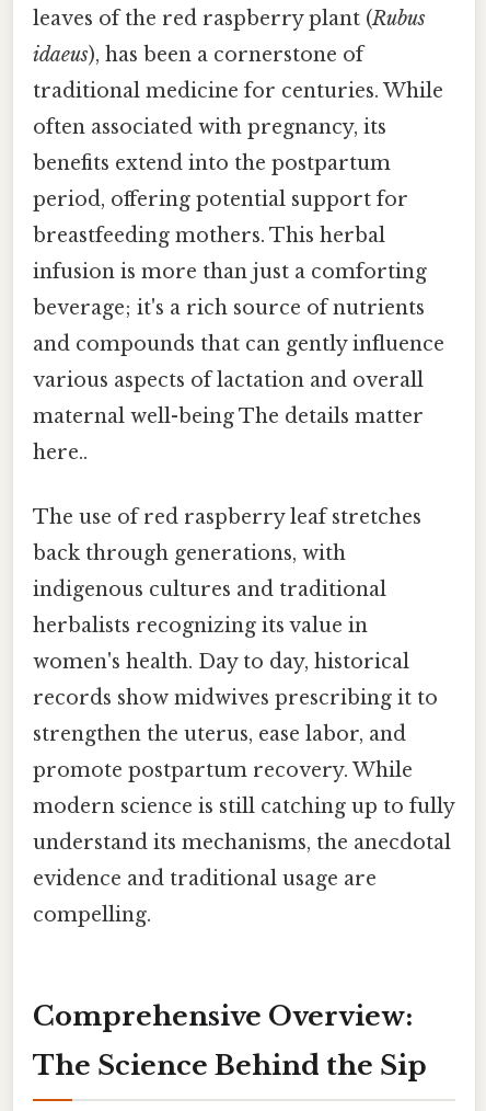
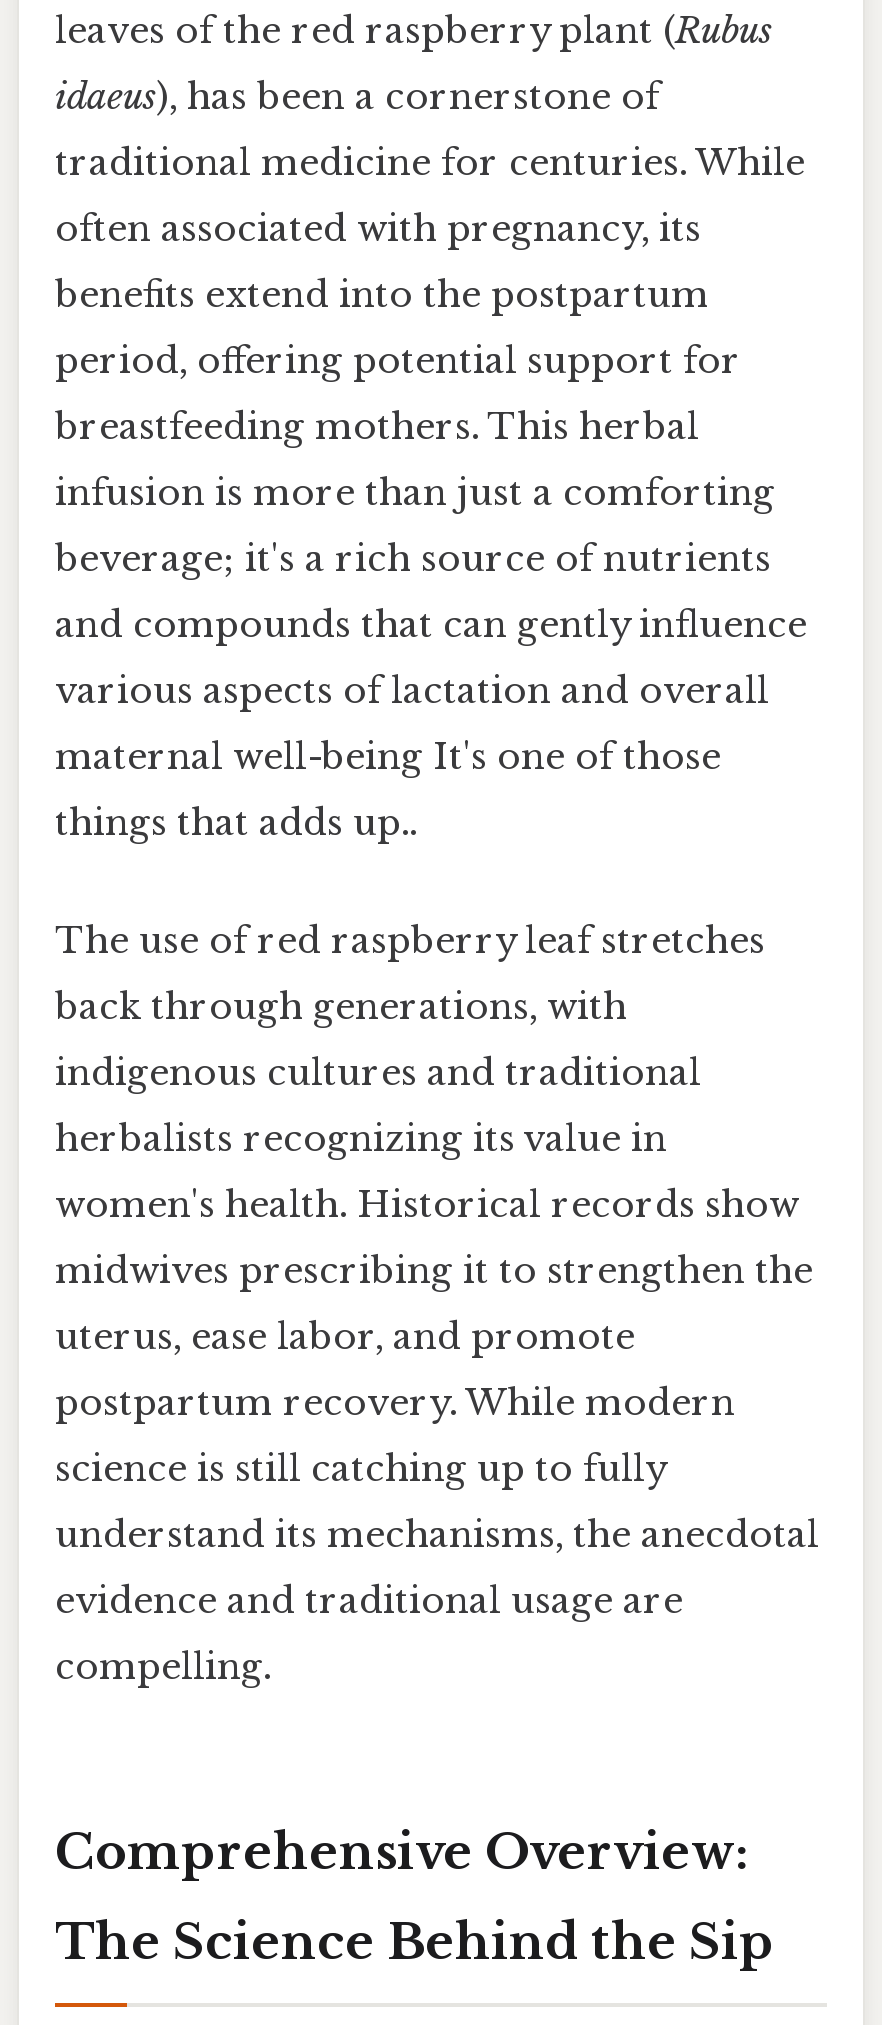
- maternal well-being The details matter
+ maternal well-being It's one of those

- here..
+ things that adds up..

- women's health. Day to day, historical
+ women's health. Historical records show

- records show midwives prescribing it to
+ midwives prescribing it to strengthen the

- strengthen the uterus, ease labor, and
+ uterus, ease labor, and promote

- promote postpartum recovery. While
+ postpartum recovery. While modern

- modern science is still catching up to fully
+ science is still catching up to fully
